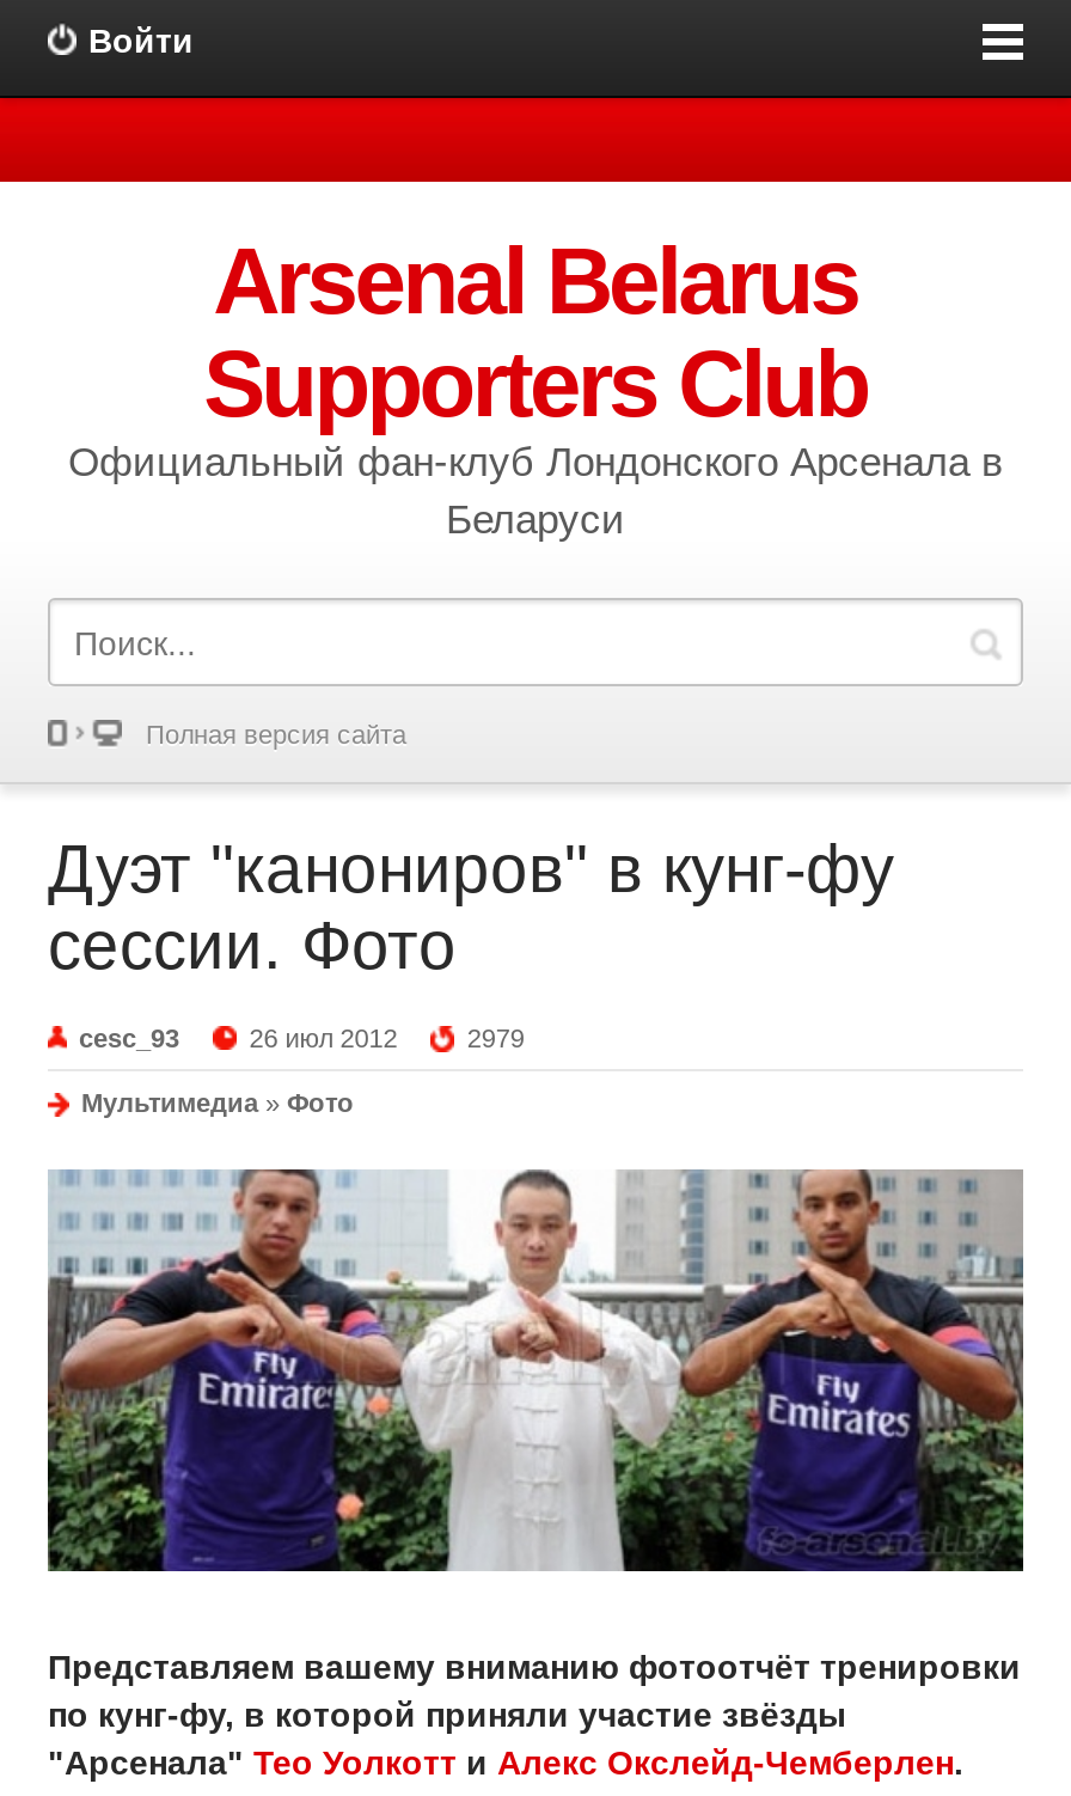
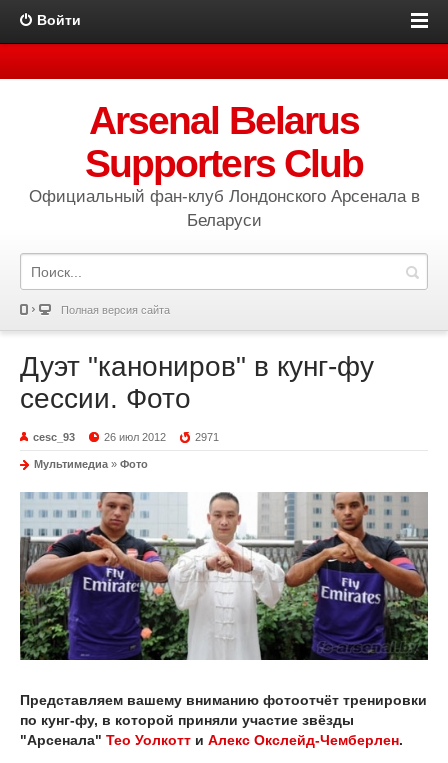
- 2979
+ 2971
